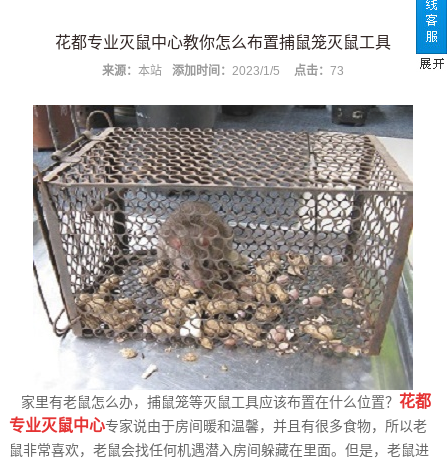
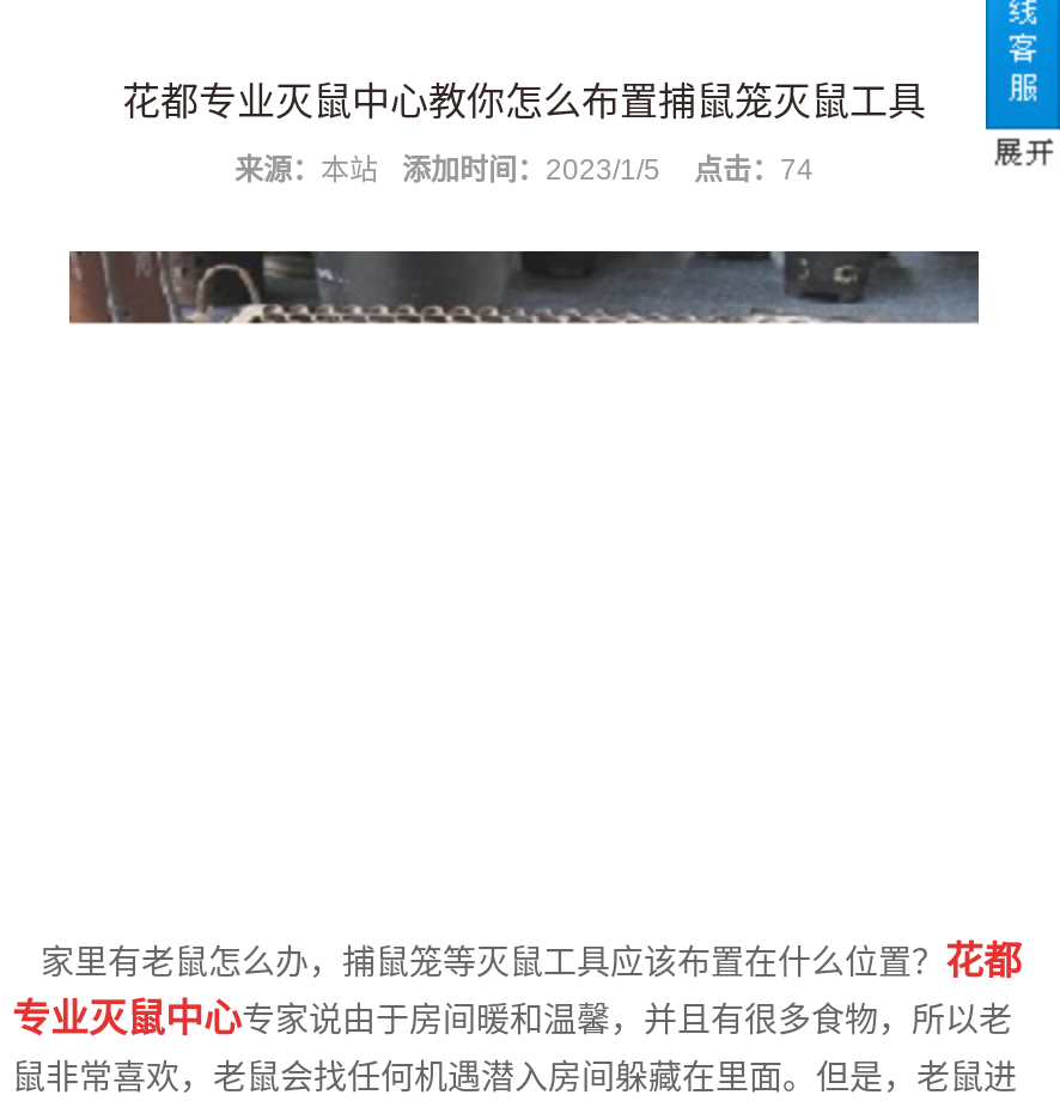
- 来源：本站 添加时间：2023/1/5 点击：73
+ 来源：本站 添加时间：2023/1/5 点击：74

- [image]
